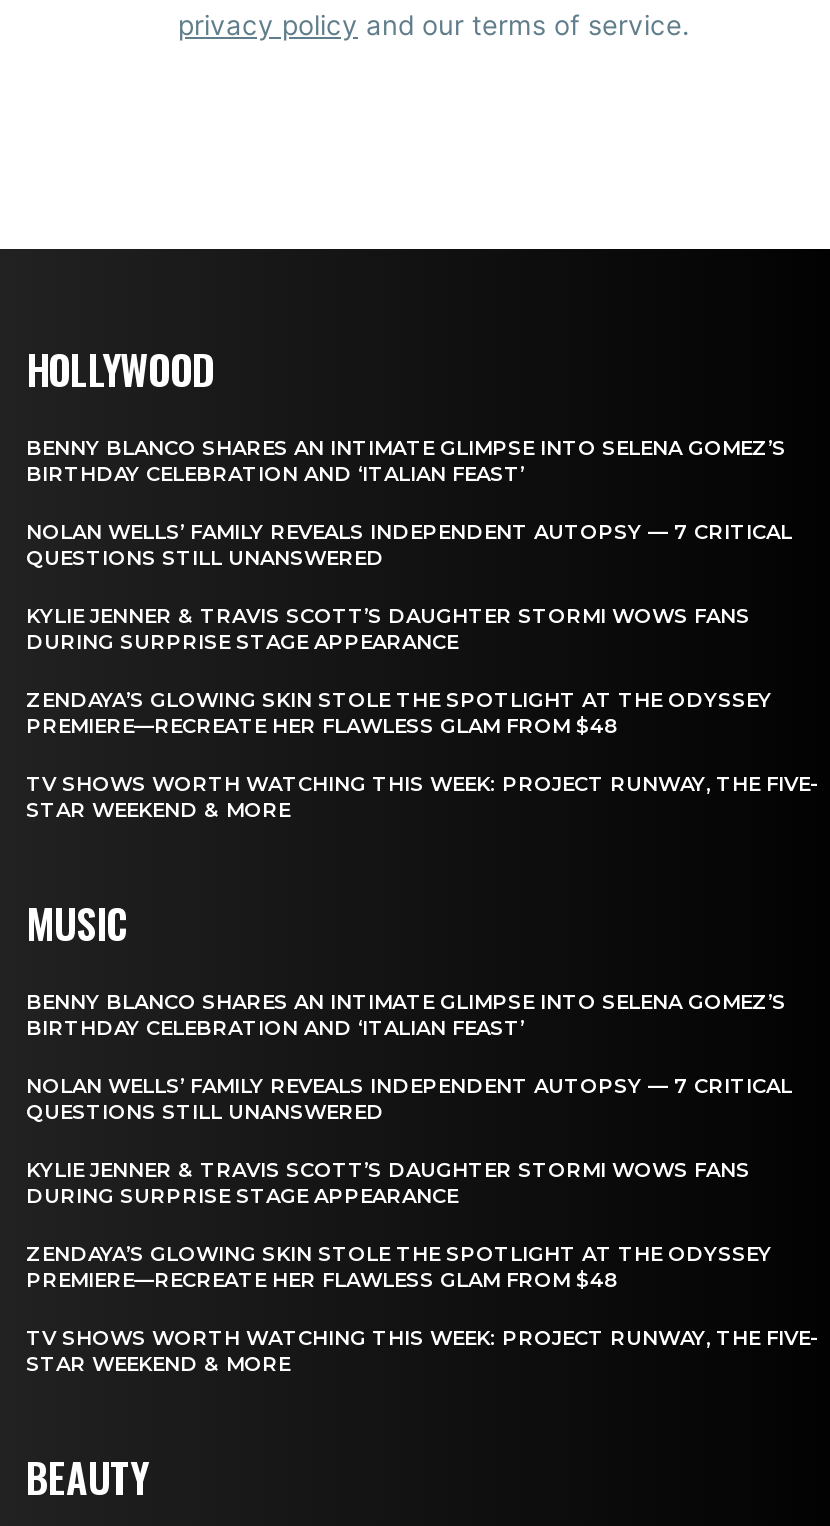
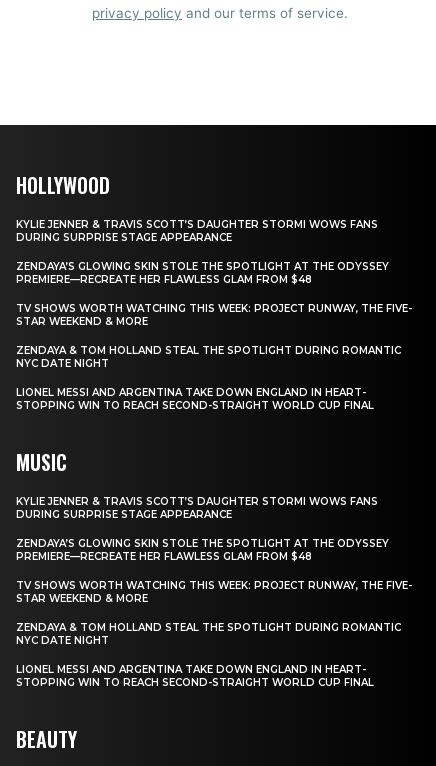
- BENNY BLANCO SHARES AN INTIMATE GLIMPSE INTO SELENA GOMEZ’S
- BIRTHDAY CELEBRATION AND ‘ITALIAN FEAST’
- NOLAN WELLS’ FAMILY REVEALS INDEPENDENT AUTOPSY — 7 CRITICAL
- QUESTIONS STILL UNANSWERED

moved up: KYLIE JENNER & TRAVIS SCOTT’S DAUGHTER STORMI WOWS FANS | DURING SURPRISE STAGE APPEARANCE | ZENDAYA’S GLOWING SKIN STOLE THE SPOTLIGHT AT THE ODYSSEY | PREMIERE—RECREATE HER FLAWLESS GLAM FROM $48 | TV SHOWS WORTH WATCHING THIS WEEK: PROJECT RUNWAY, THE FIVE- | STAR WEEKEND & MORE

+ ZENDAYA & TOM HOLLAND STEAL THE SPOTLIGHT DURING ROMANTIC
+ NYC DATE NIGHT
+ LIONEL MESSI AND ARGENTINA TAKE DOWN ENGLAND IN HEART-
+ STOPPING WIN TO REACH SECOND-STRAIGHT WORLD CUP FINAL

- BENNY BLANCO SHARES AN INTIMATE GLIMPSE INTO SELENA GOMEZ’S
- BIRTHDAY CELEBRATION AND ‘ITALIAN FEAST’
- NOLAN WELLS’ FAMILY REVEALS INDEPENDENT AUTOPSY — 7 CRITICAL
- QUESTIONS STILL UNANSWERED

moved up: KYLIE JENNER & TRAVIS SCOTT’S DAUGHTER STORMI WOWS FANS | DURING SURPRISE STAGE APPEARANCE | ZENDAYA’S GLOWING SKIN STOLE THE SPOTLIGHT AT THE ODYSSEY | PREMIERE—RECREATE HER FLAWLESS GLAM FROM $48 | TV SHOWS WORTH WATCHING THIS WEEK: PROJECT RUNWAY, THE FIVE- | STAR WEEKEND & MORE

+ ZENDAYA & TOM HOLLAND STEAL THE SPOTLIGHT DURING ROMANTIC
+ NYC DATE NIGHT
+ LIONEL MESSI AND ARGENTINA TAKE DOWN ENGLAND IN HEART-
+ STOPPING WIN TO REACH SECOND-STRAIGHT WORLD CUP FINAL
